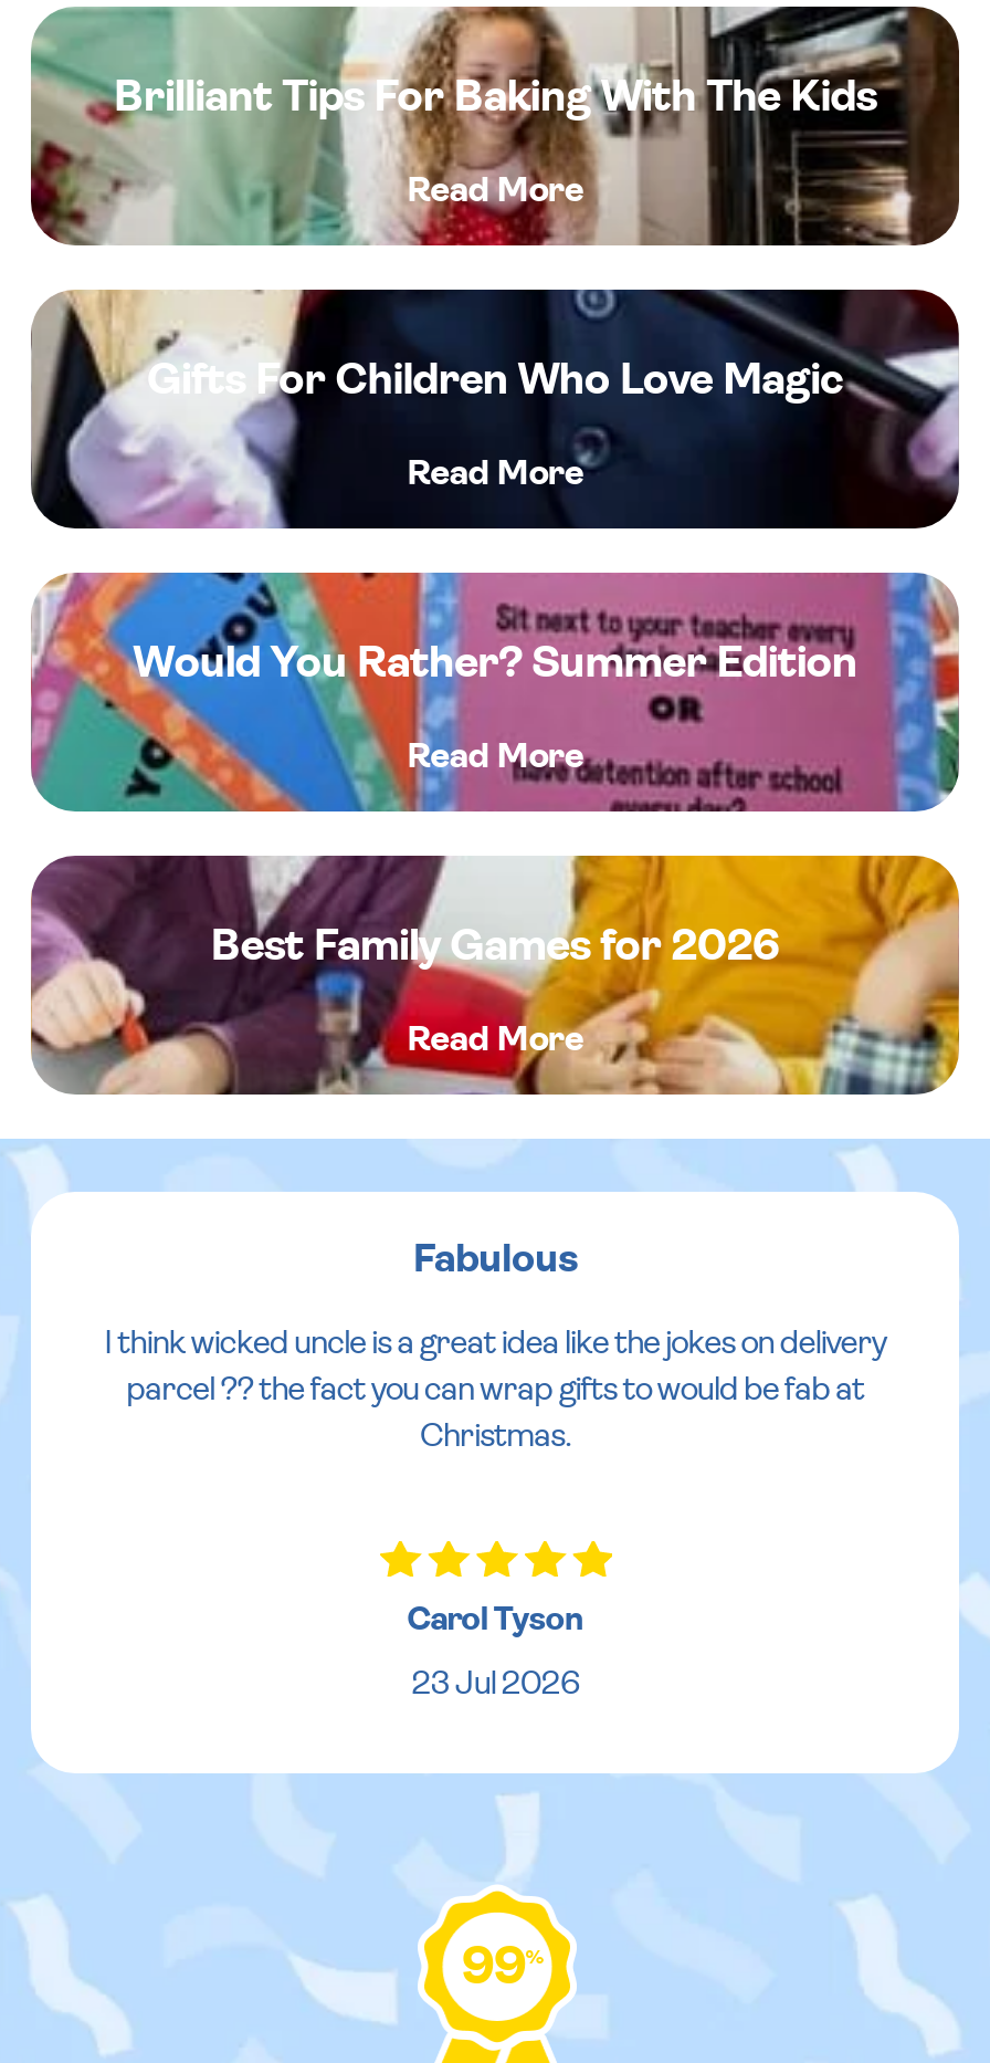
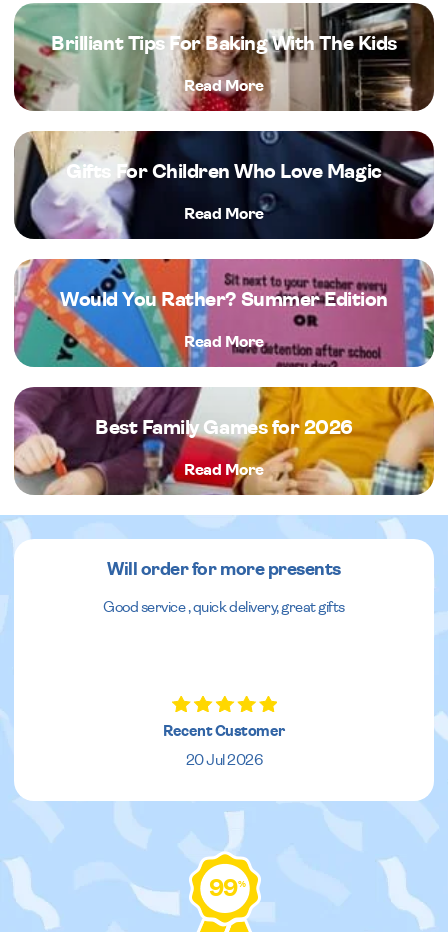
- Fabulous
+ Will order for more presents

- I think wicked uncle is a great idea like the jokes on delivery
- parcel ?? the fact you can wrap gifts to would be fab at
- Christmas.
+ Good service , quick delivery, great gifts

- Carol Tyson
+ Recent Customer

- 23 Jul 2026
+ 20 Jul 2026
